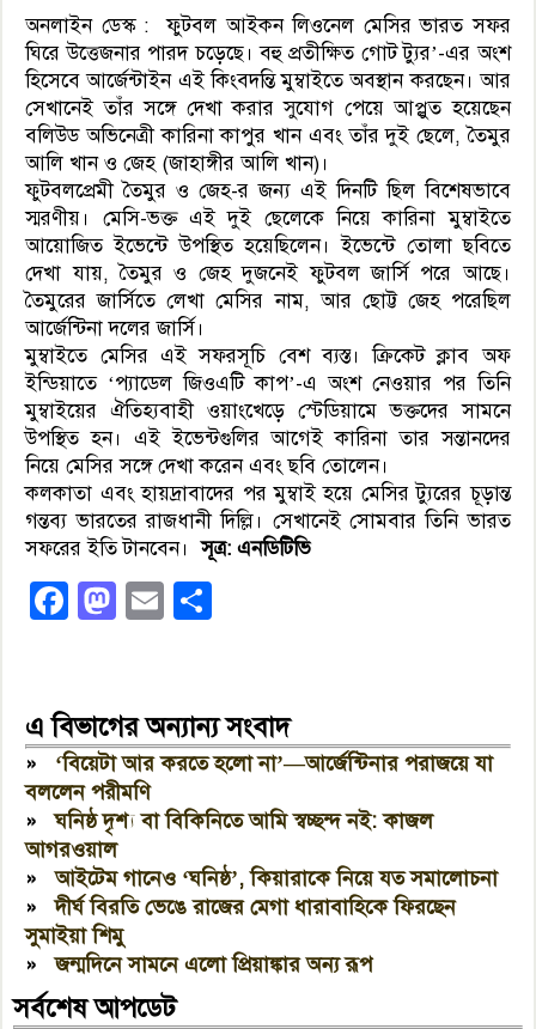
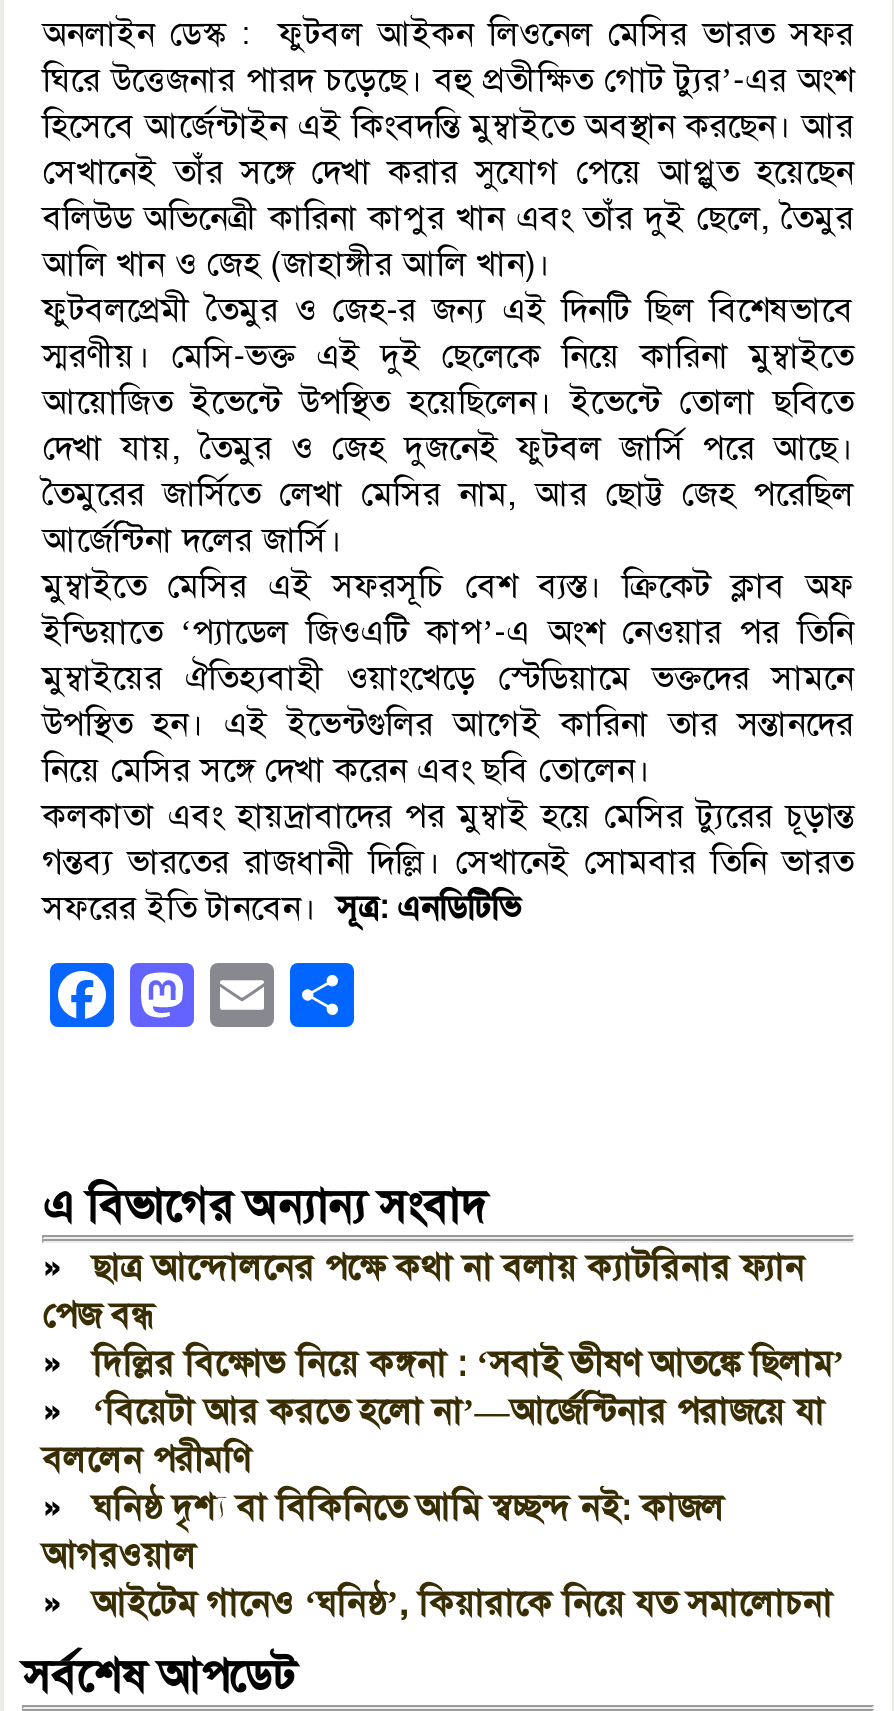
+ » ছাত্র আন্দোলনের পক্ষে কথা না বলায় ক্যাটরিনার ফ্যান
+ পেজ বন্ধ
+ » দিল্লির বিক্ষোভ নিয়ে কঙ্গনা : ‘সবাই ভীষণ আতঙ্কে ছিলাম’

moved down: » ‘বিয়েটা আর করতে হলো না’—আর্জেন্টিনার পরাজয়ে যা | বললেন পরীমণি | » ঘনিষ্ঠ দৃশ্য বা বিকিনিতে আমি স্বচ্ছন্দ নই: কাজল | আগরওয়াল | » আইটেম গানেও ‘ঘনিষ্ঠ’, কিয়ারাকে নিয়ে যত সমালোচনা

- » দীর্ঘ বিরতি ভেঙে রাজের মেগা ধারাবাহিকে ফিরছেন
- সুমাইয়া শিমু
- » জন্মদিনে সামনে এলো প্রিয়াঙ্কার অন্য রূপ
